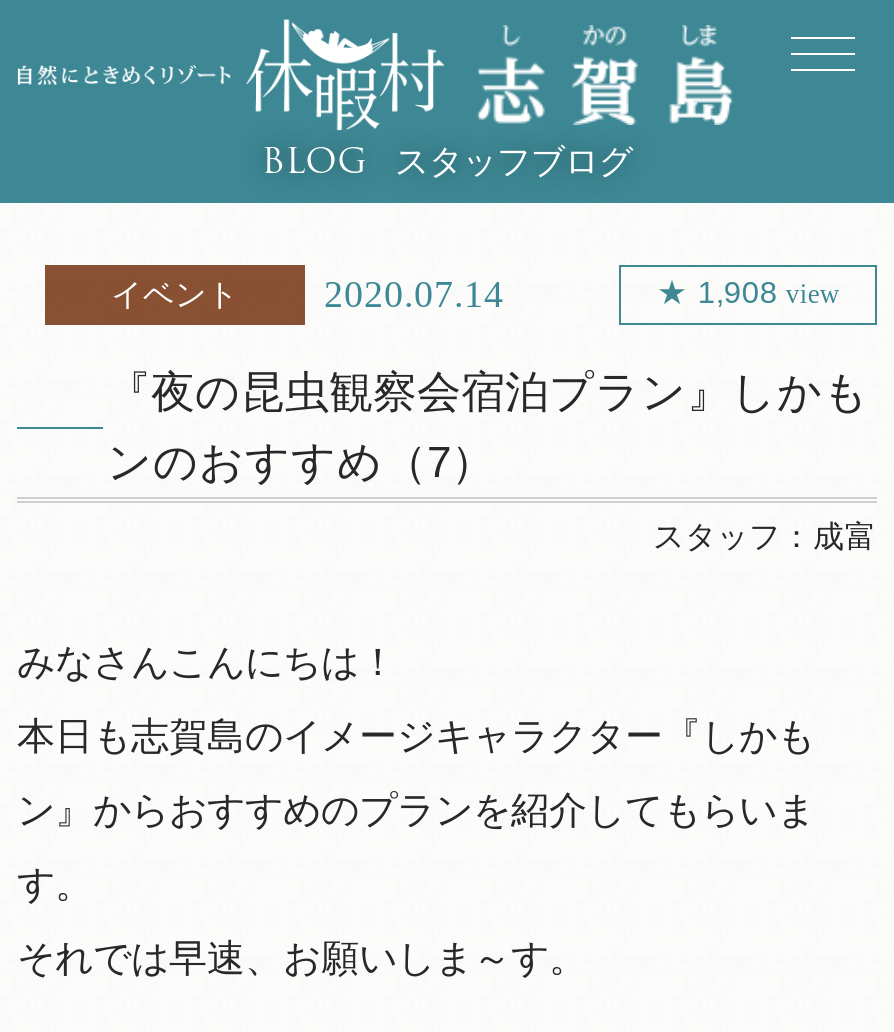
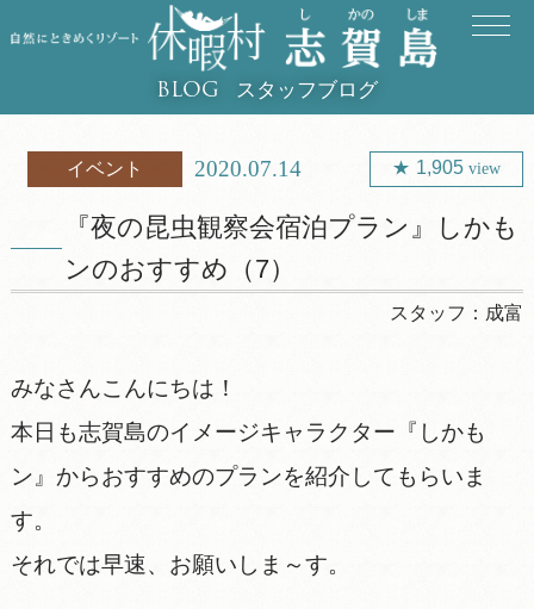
- 1,908 view
+ 1,905 view
